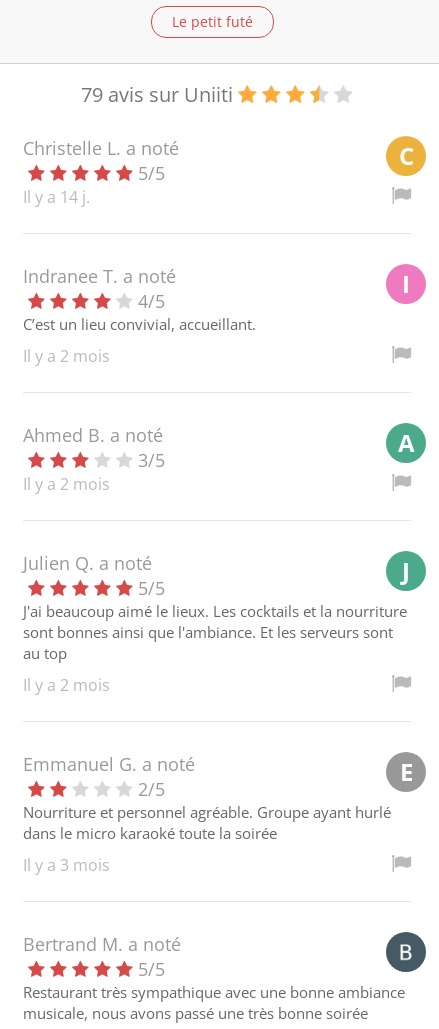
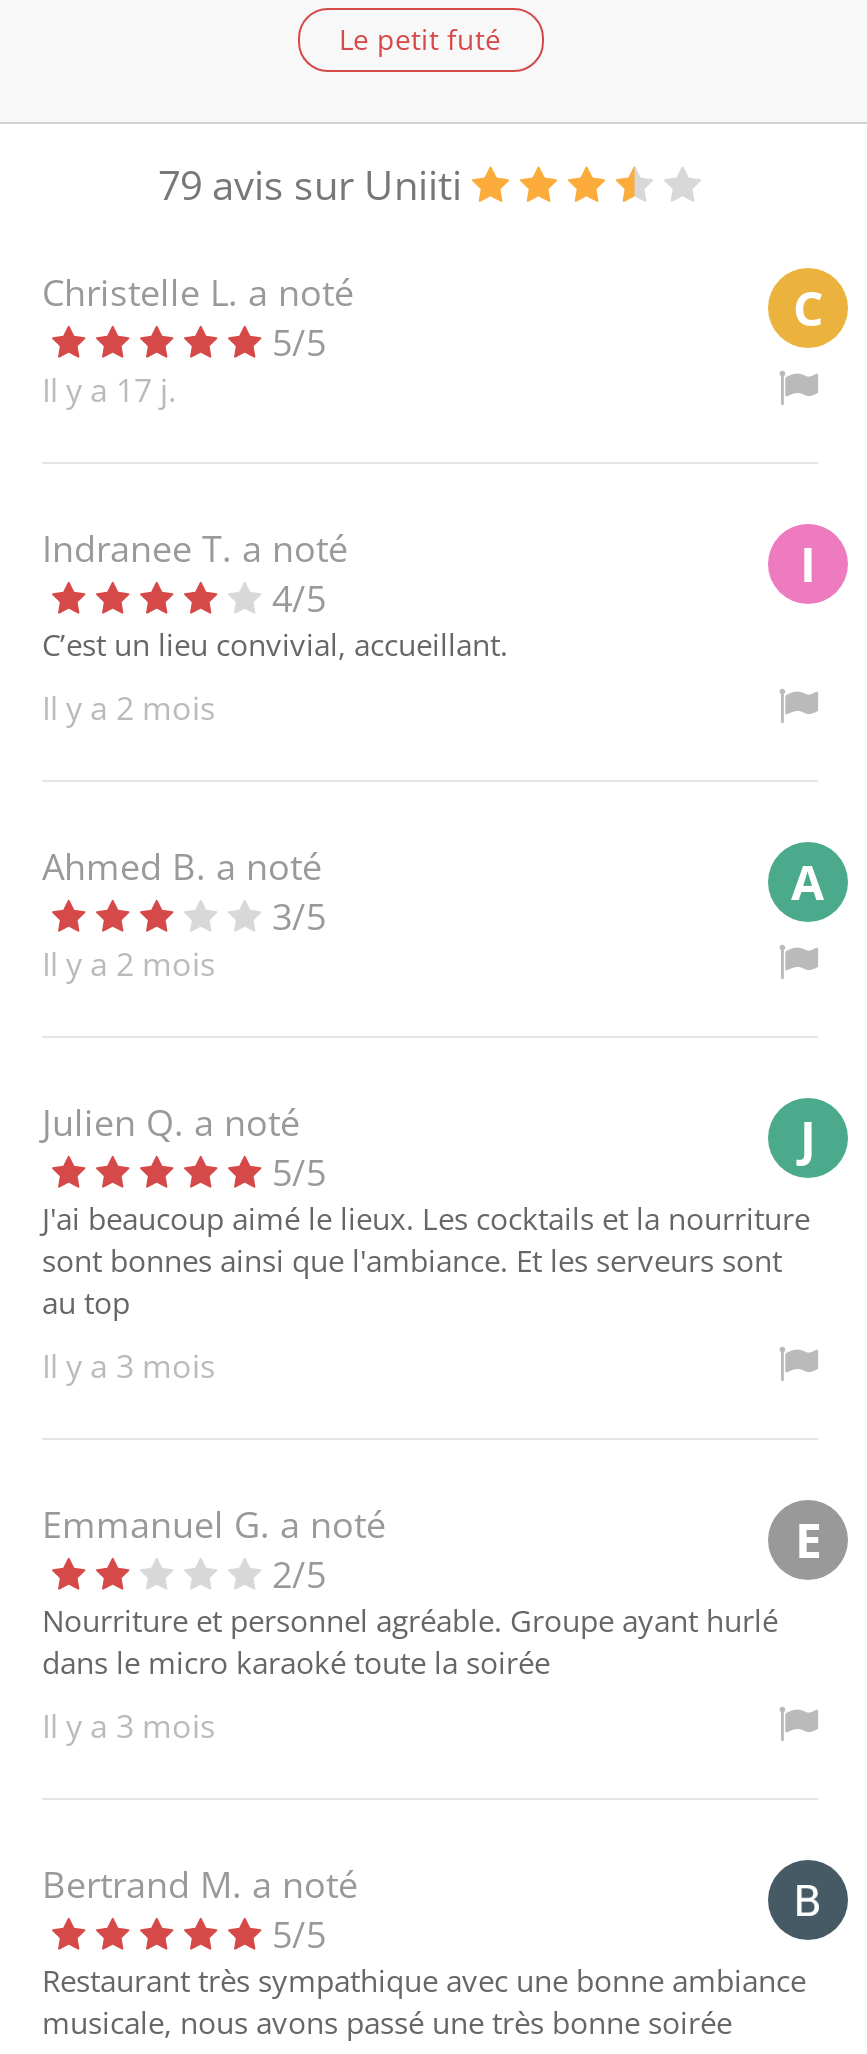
- Il y a 14 j.
+ Il y a 17 j.

- Il y a 2 mois
+ Il y a 3 mois
